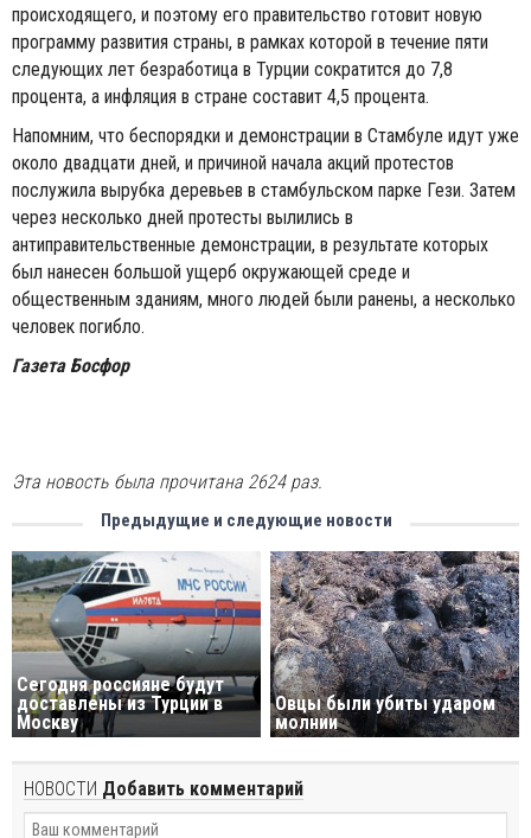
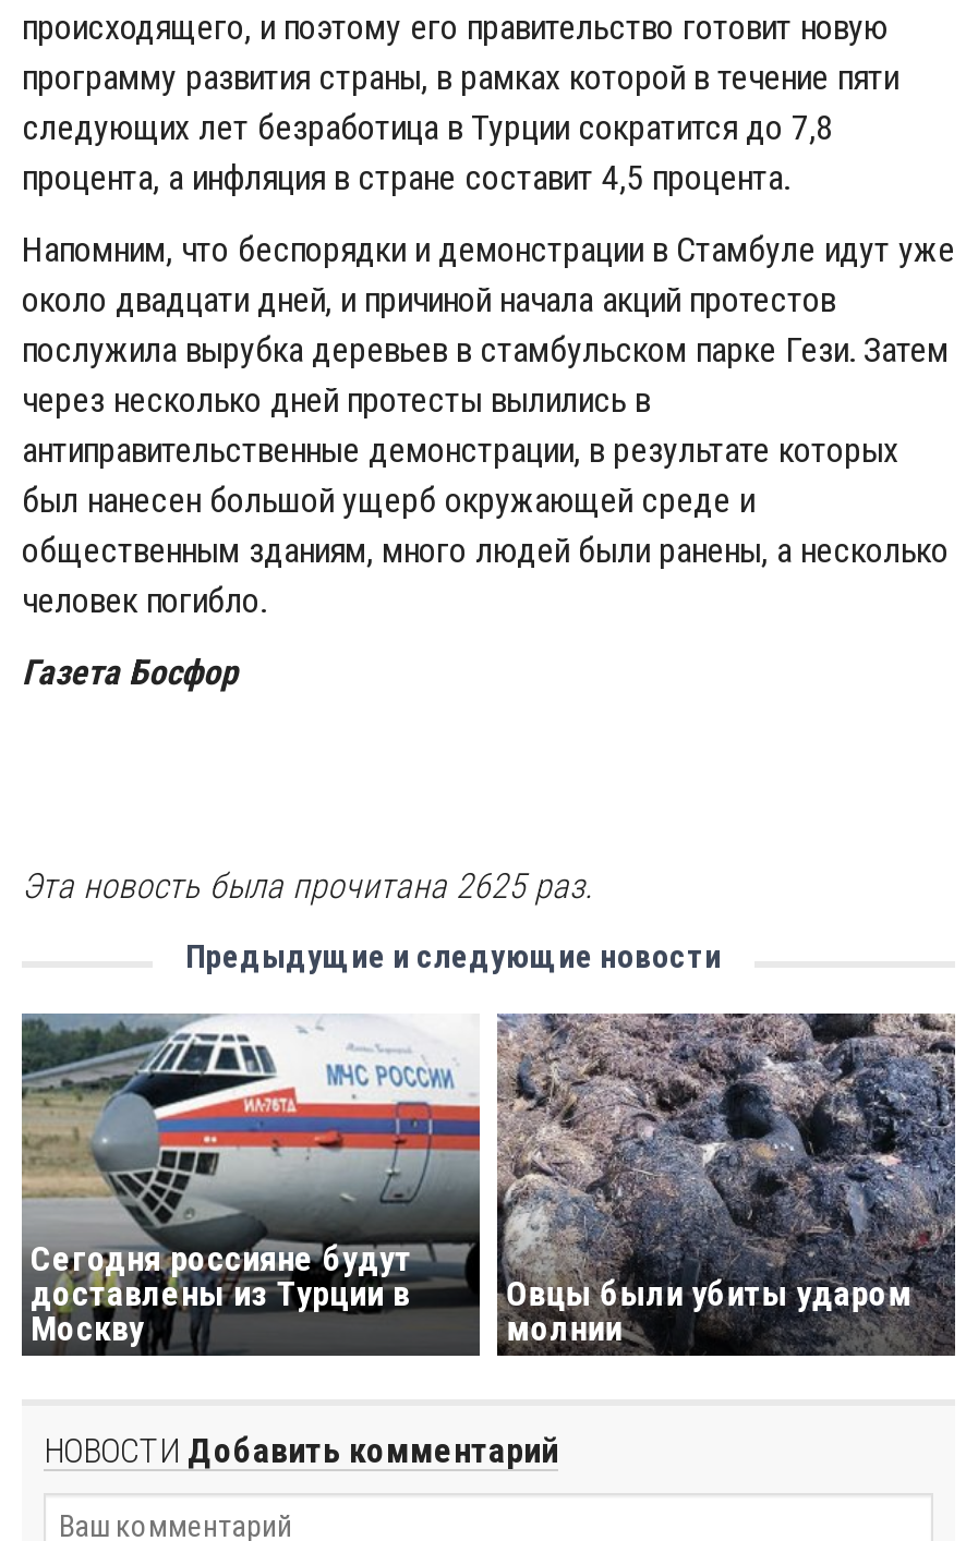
- Эта новость была прочитана 2624 раз.
+ Эта новость была прочитана 2625 раз.
